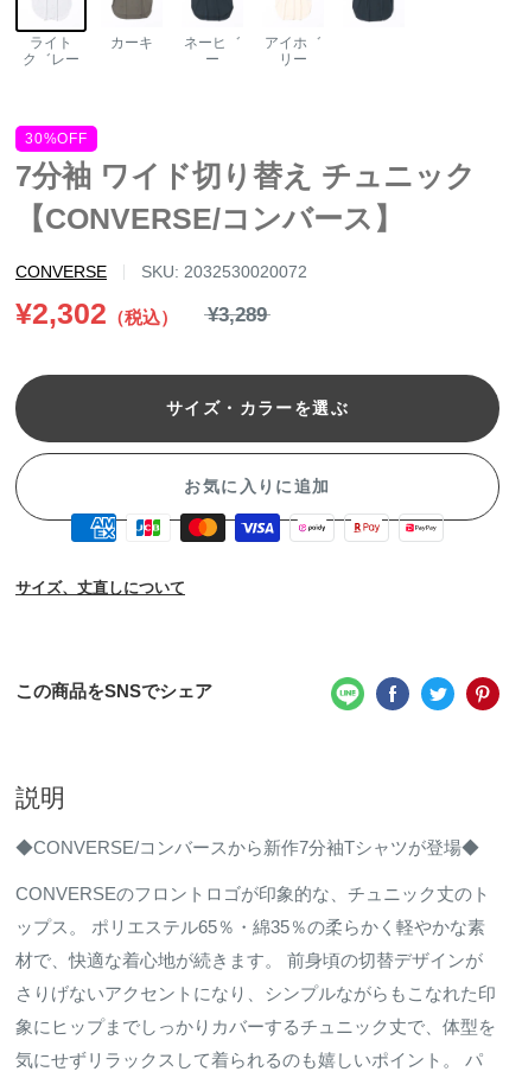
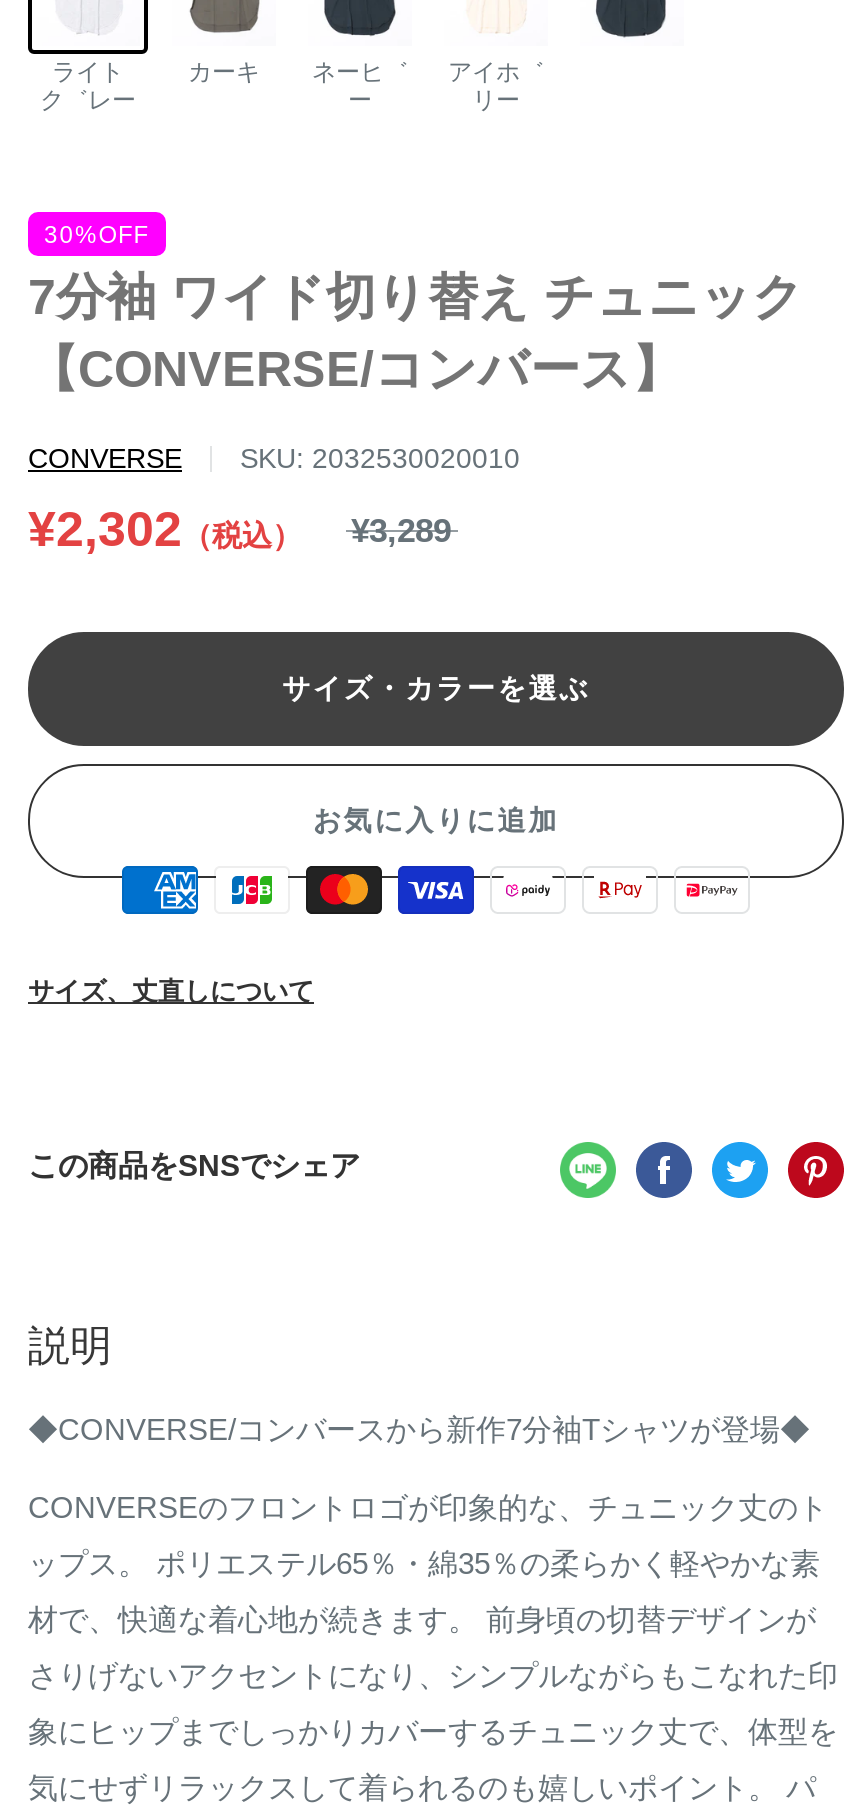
- CONVERSE SKU: 2032530020072
+ CONVERSE SKU: 2032530020010
